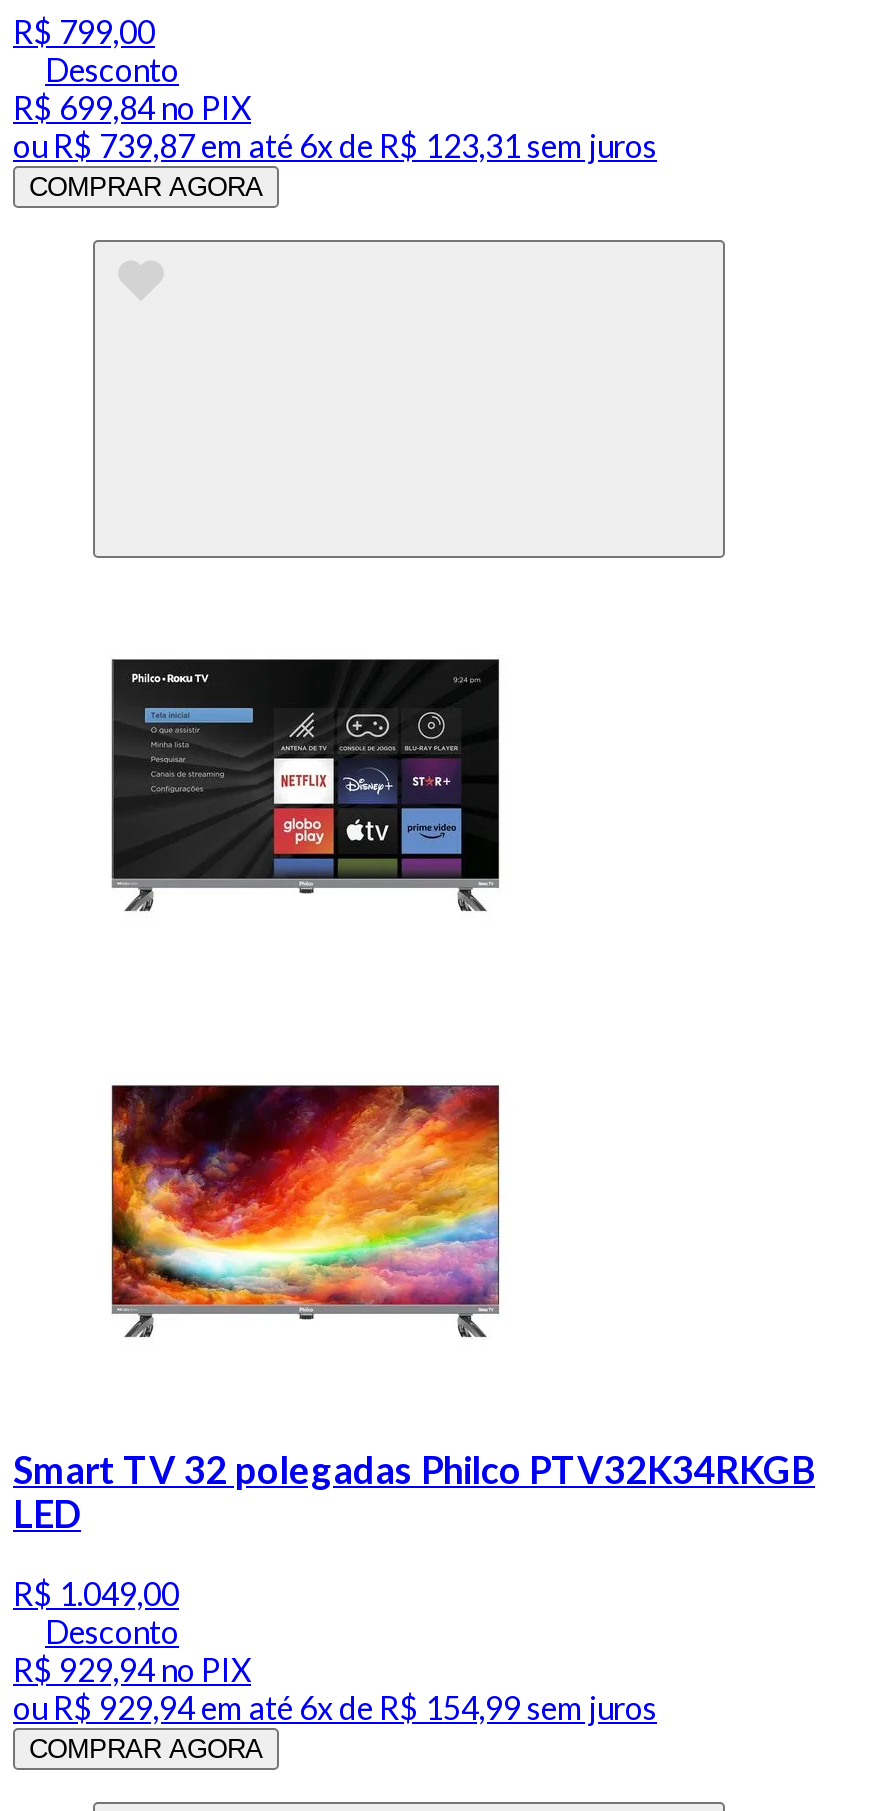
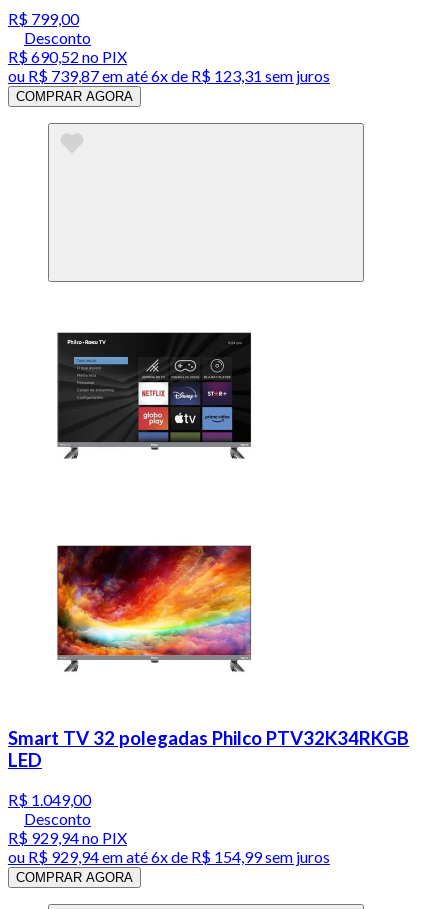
- R$ 699,84 no PIX
+ R$ 690,52 no PIX
